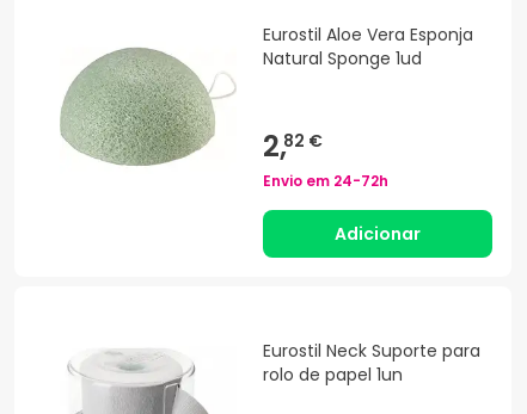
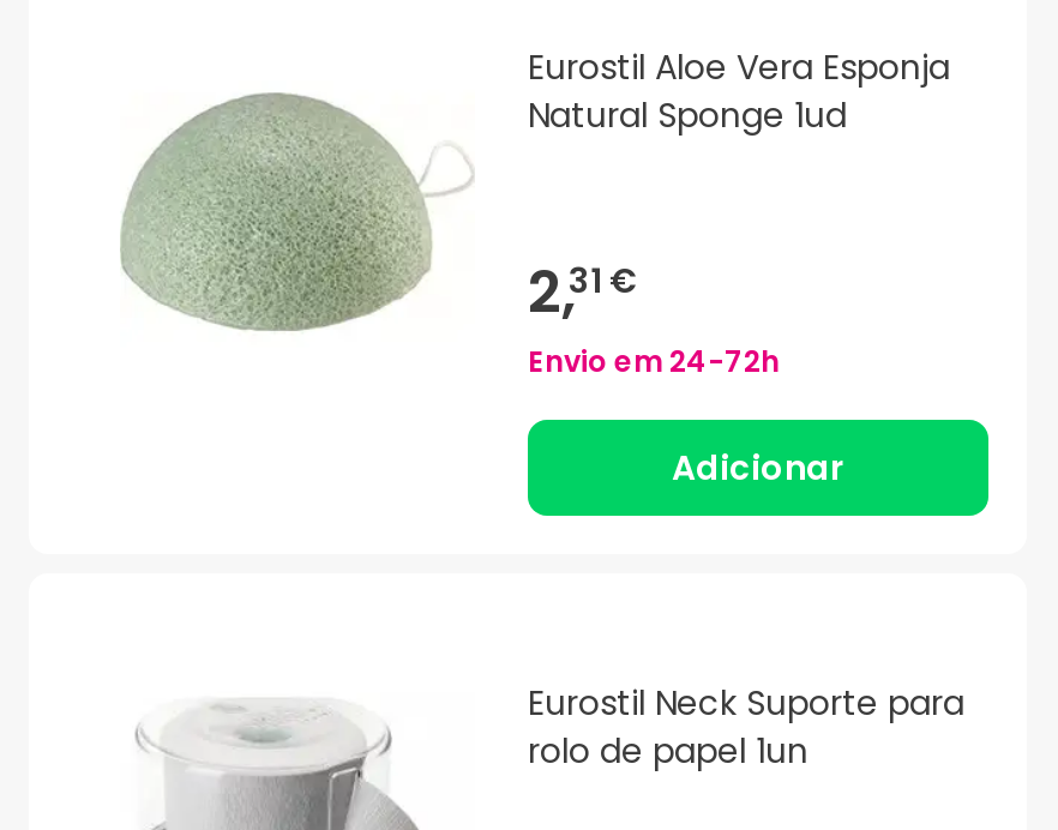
- 2, 82 €
+ 2, 31 €
